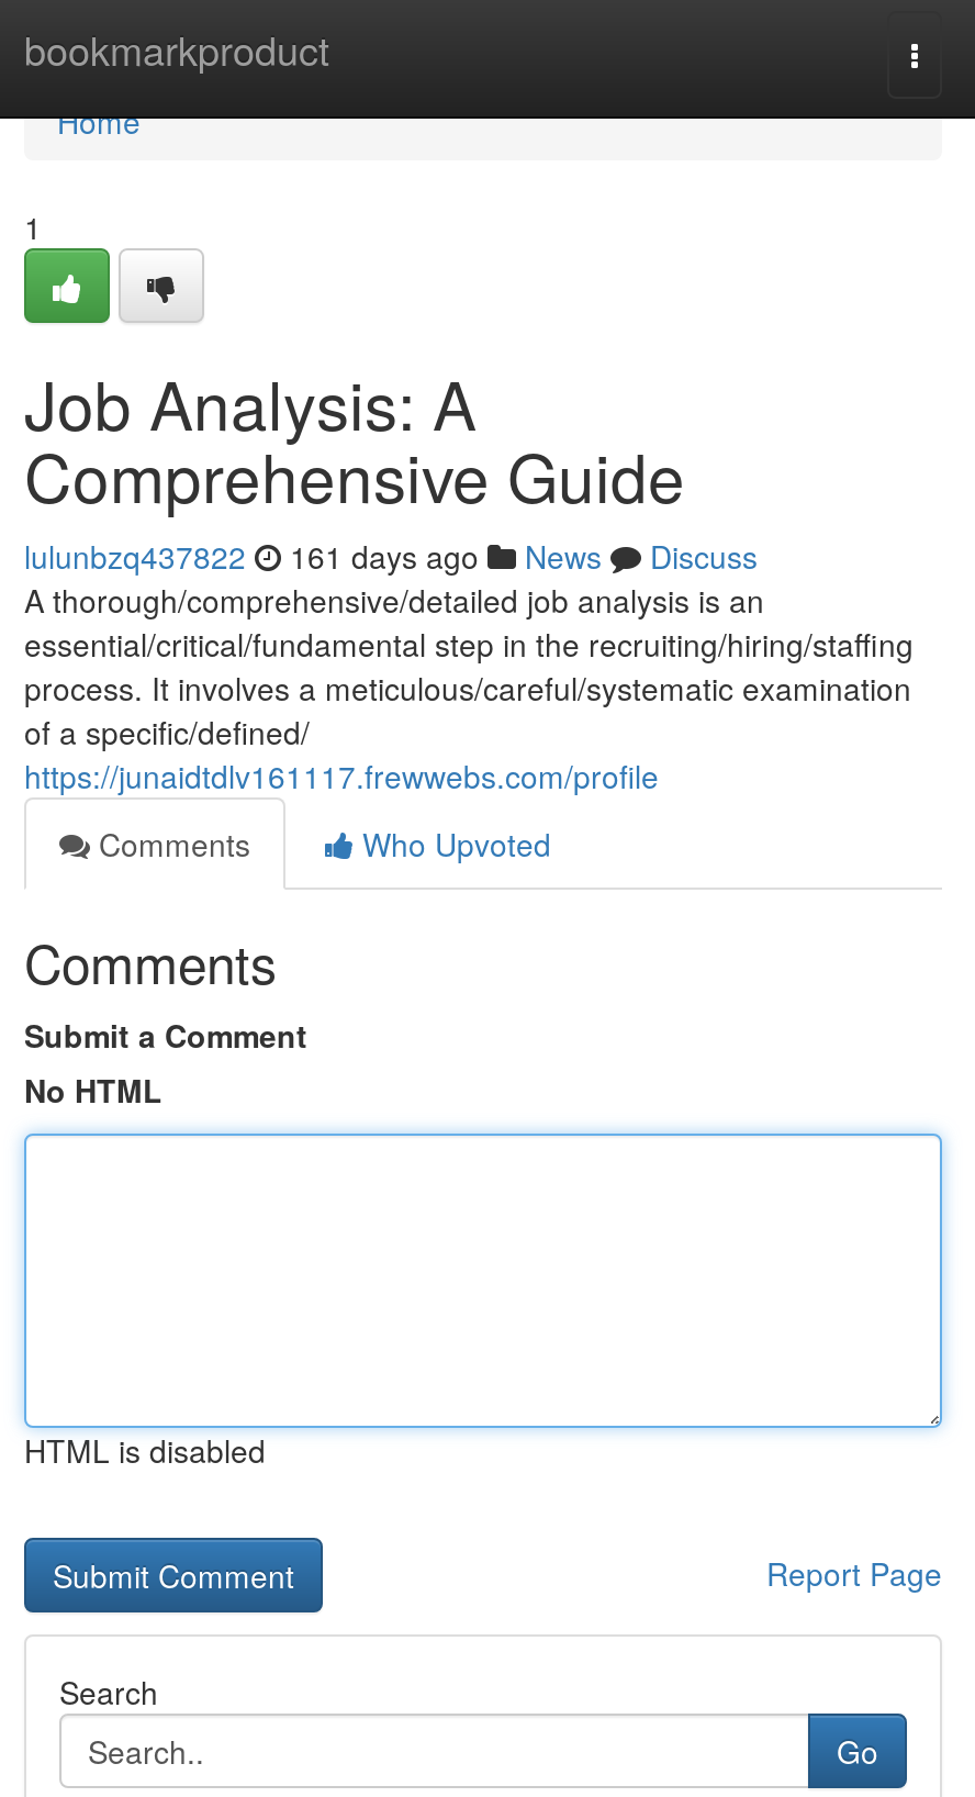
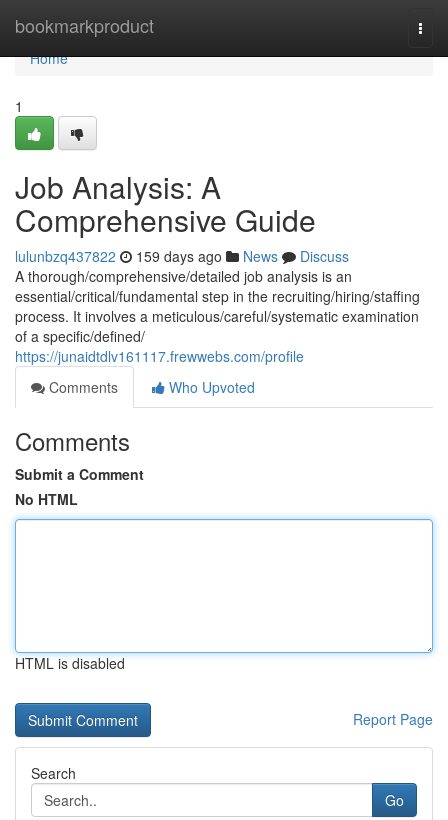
- lulunbzq437822 161 days ago News Discuss
+ lulunbzq437822 159 days ago News Discuss
